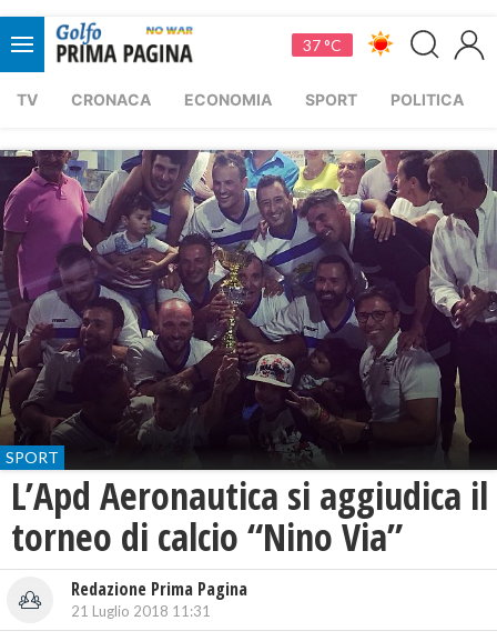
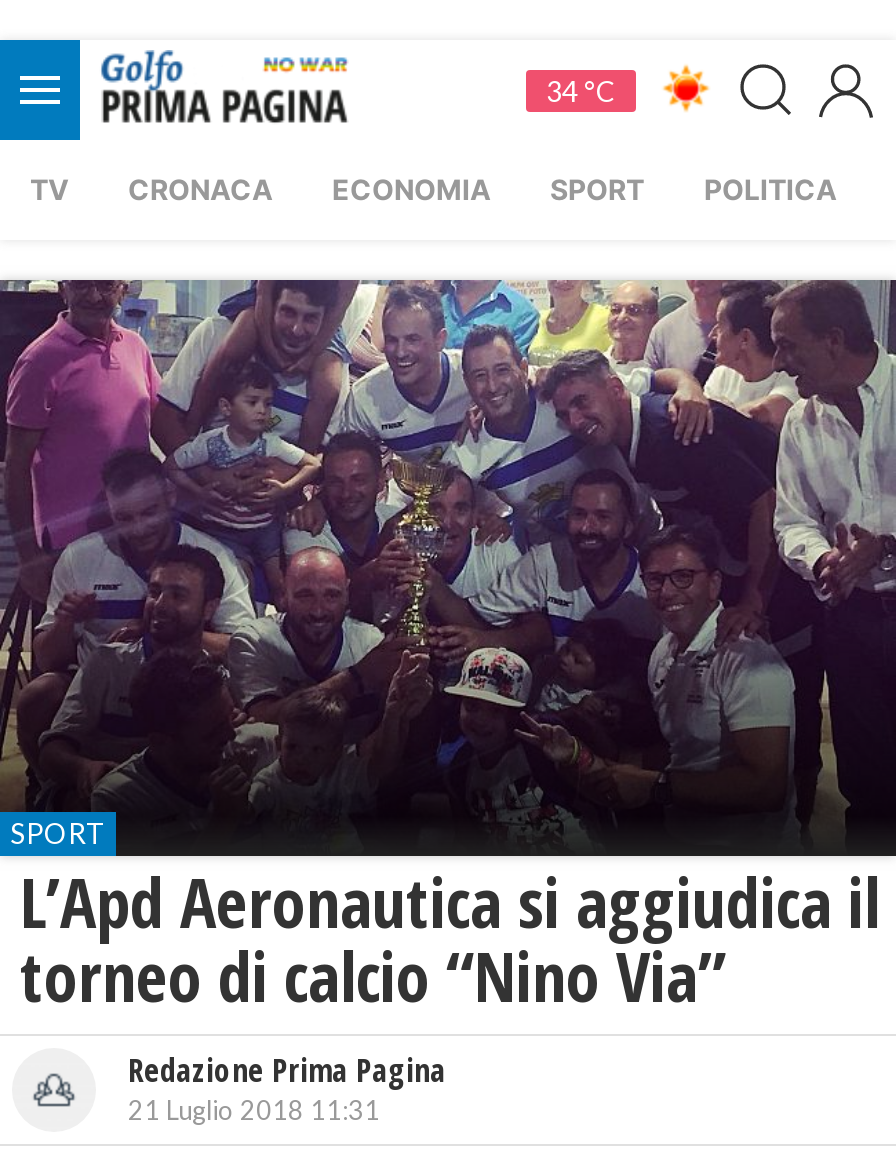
- 37 °C
+ 34 °C
